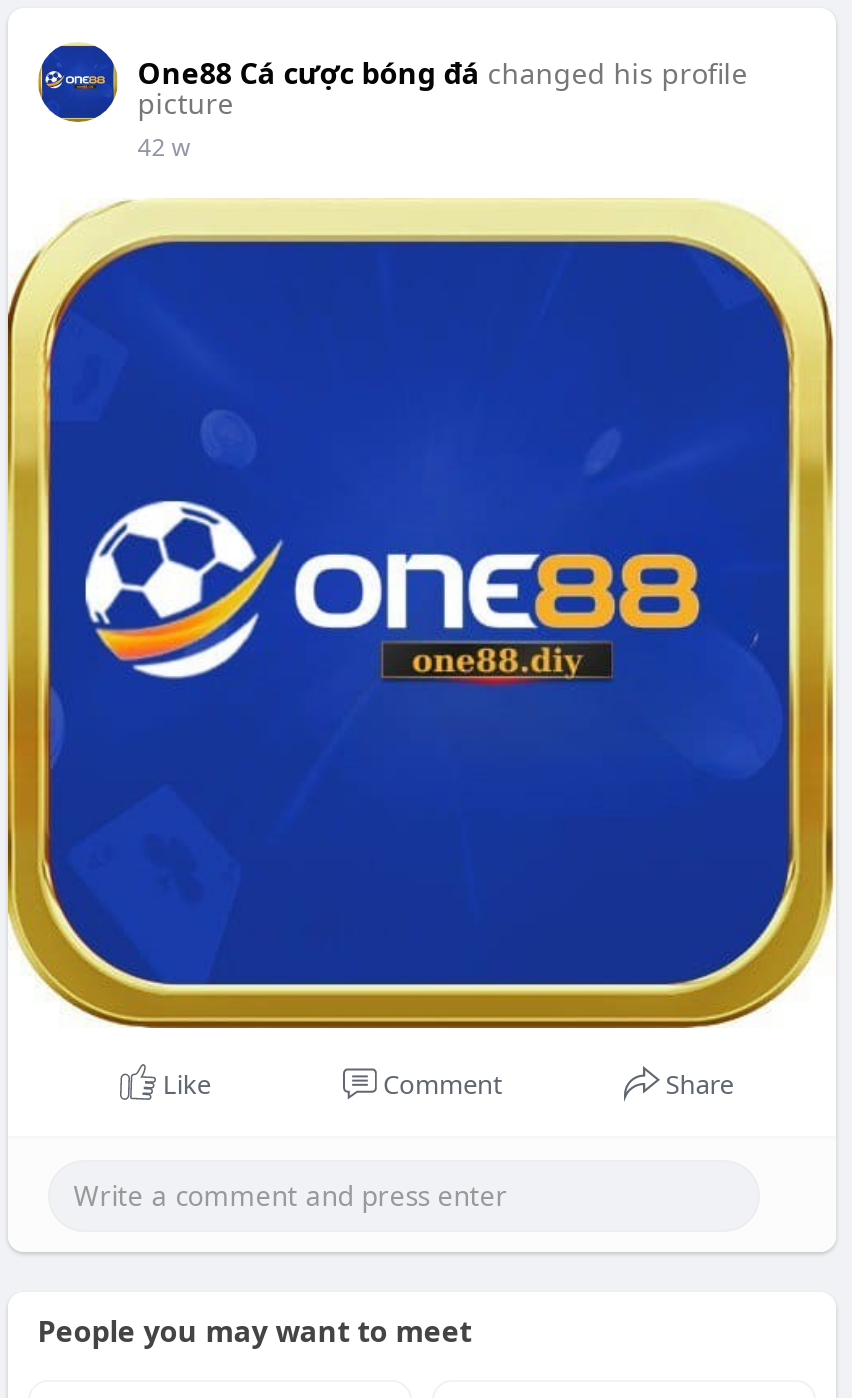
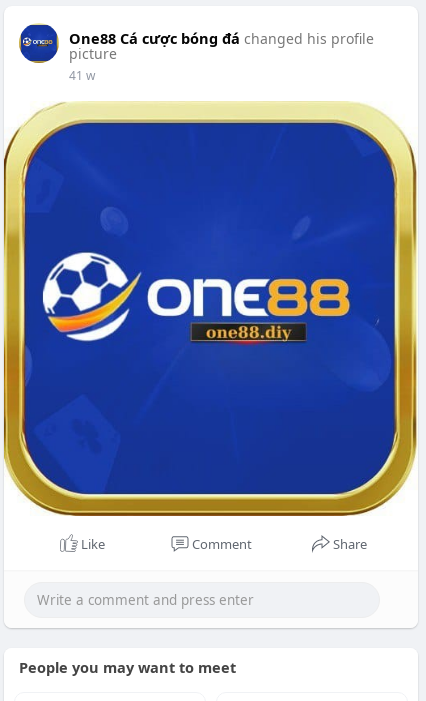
- 42 w
+ 41 w
